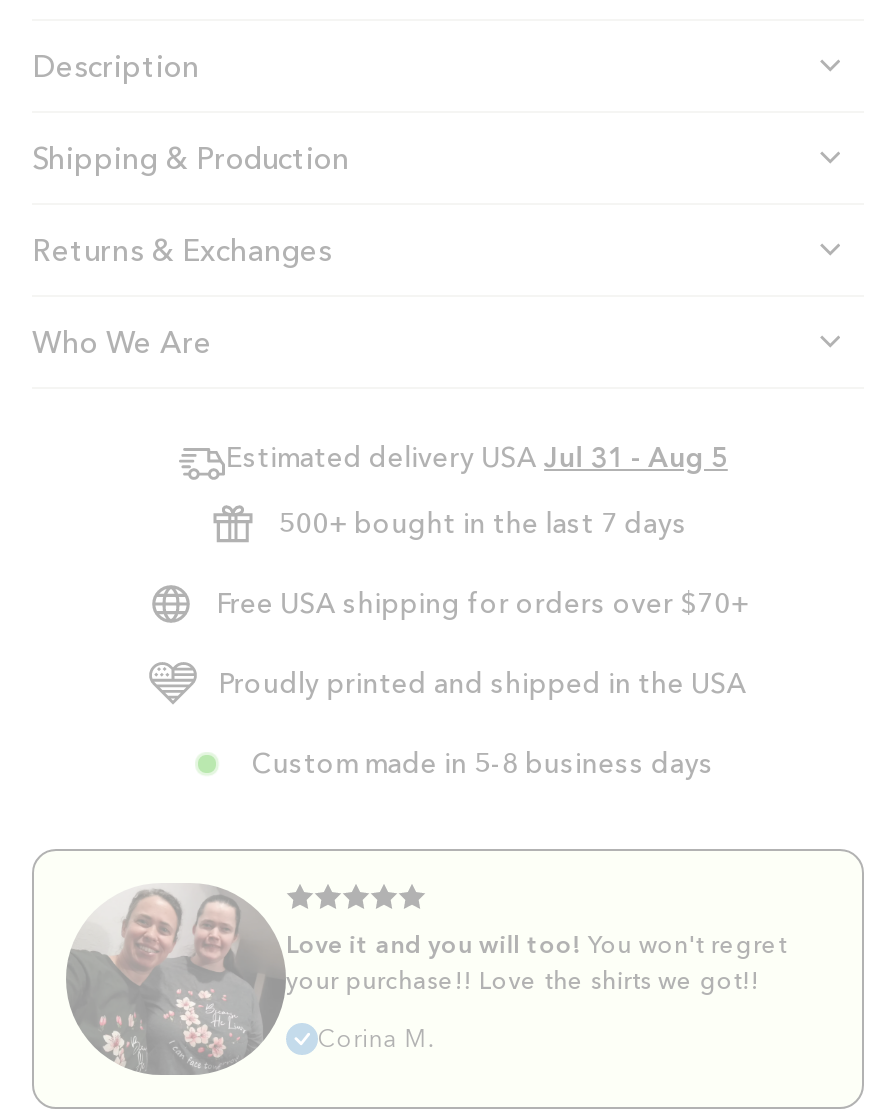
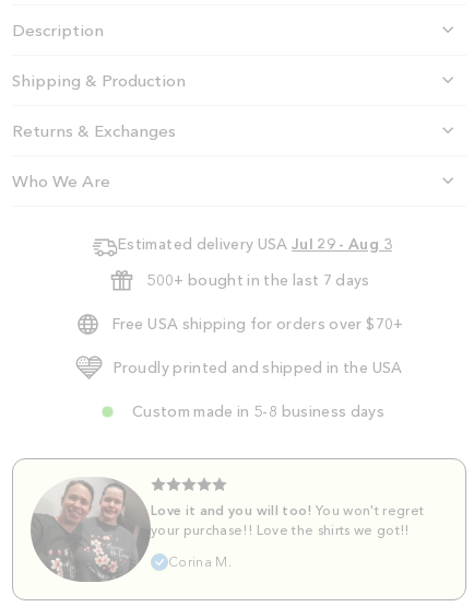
- Estimated delivery USA Jul 31 - Aug 5
+ Estimated delivery USA Jul 29 - Aug 3
